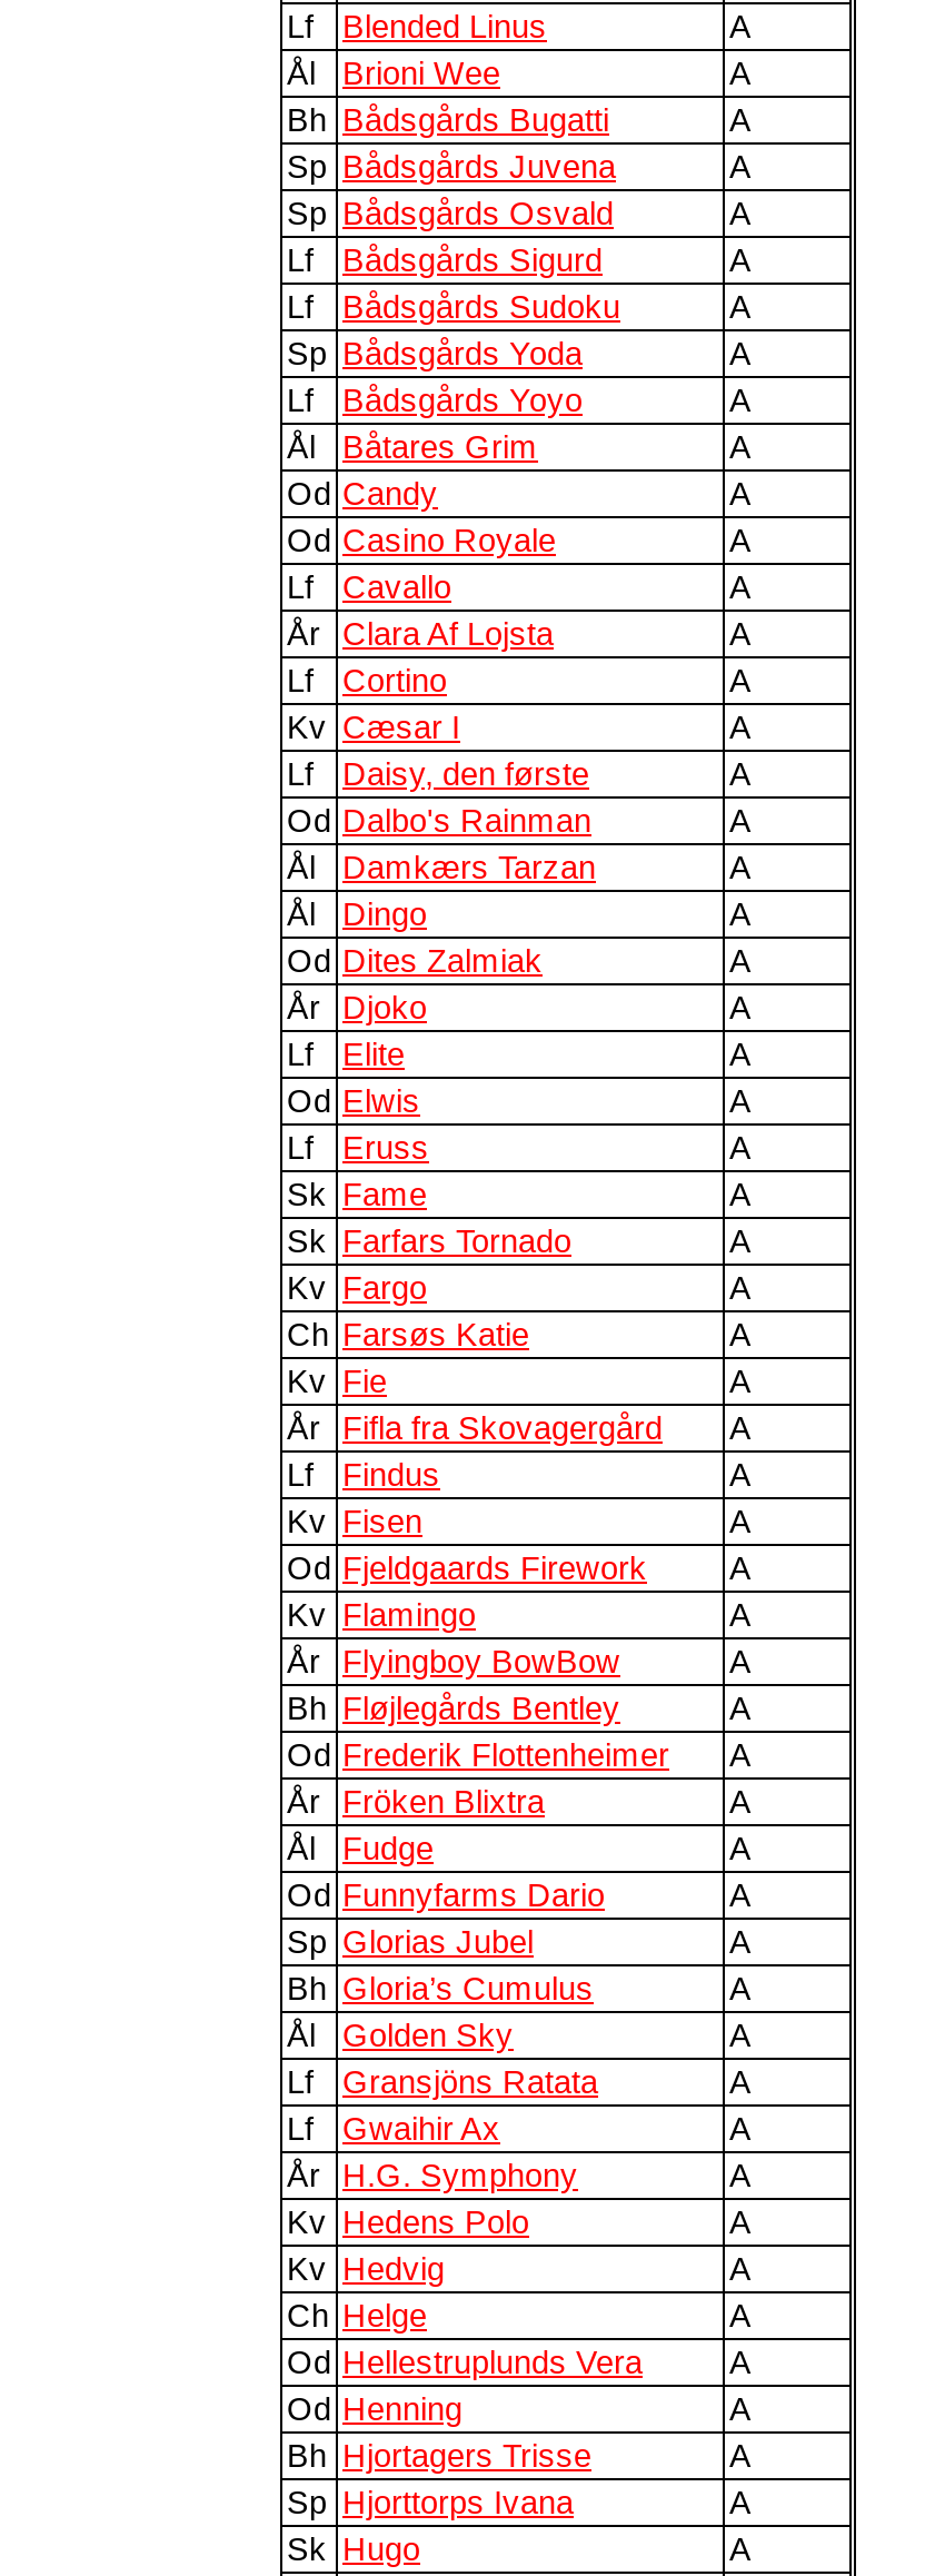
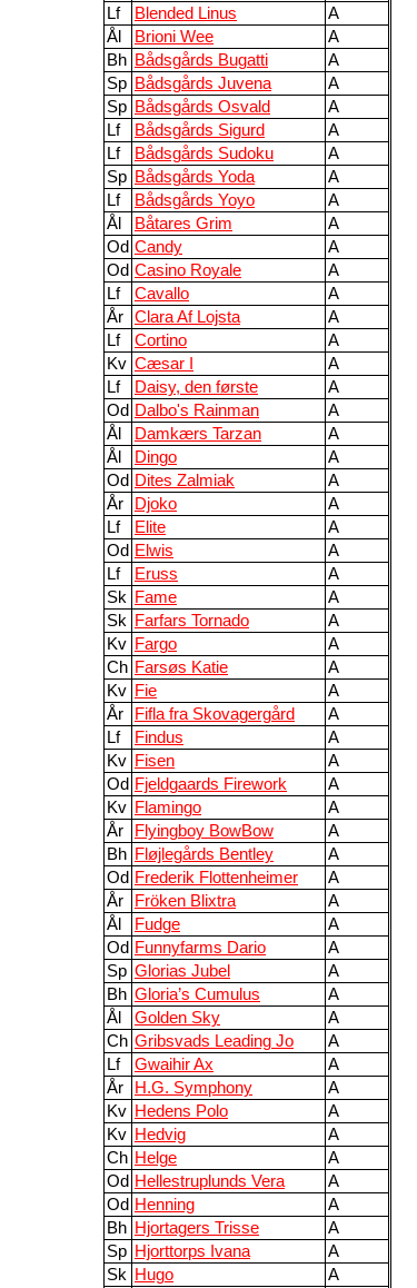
- Lf
- Gransjöns Ratata
+ Ch Gribsvads Leading Jo
